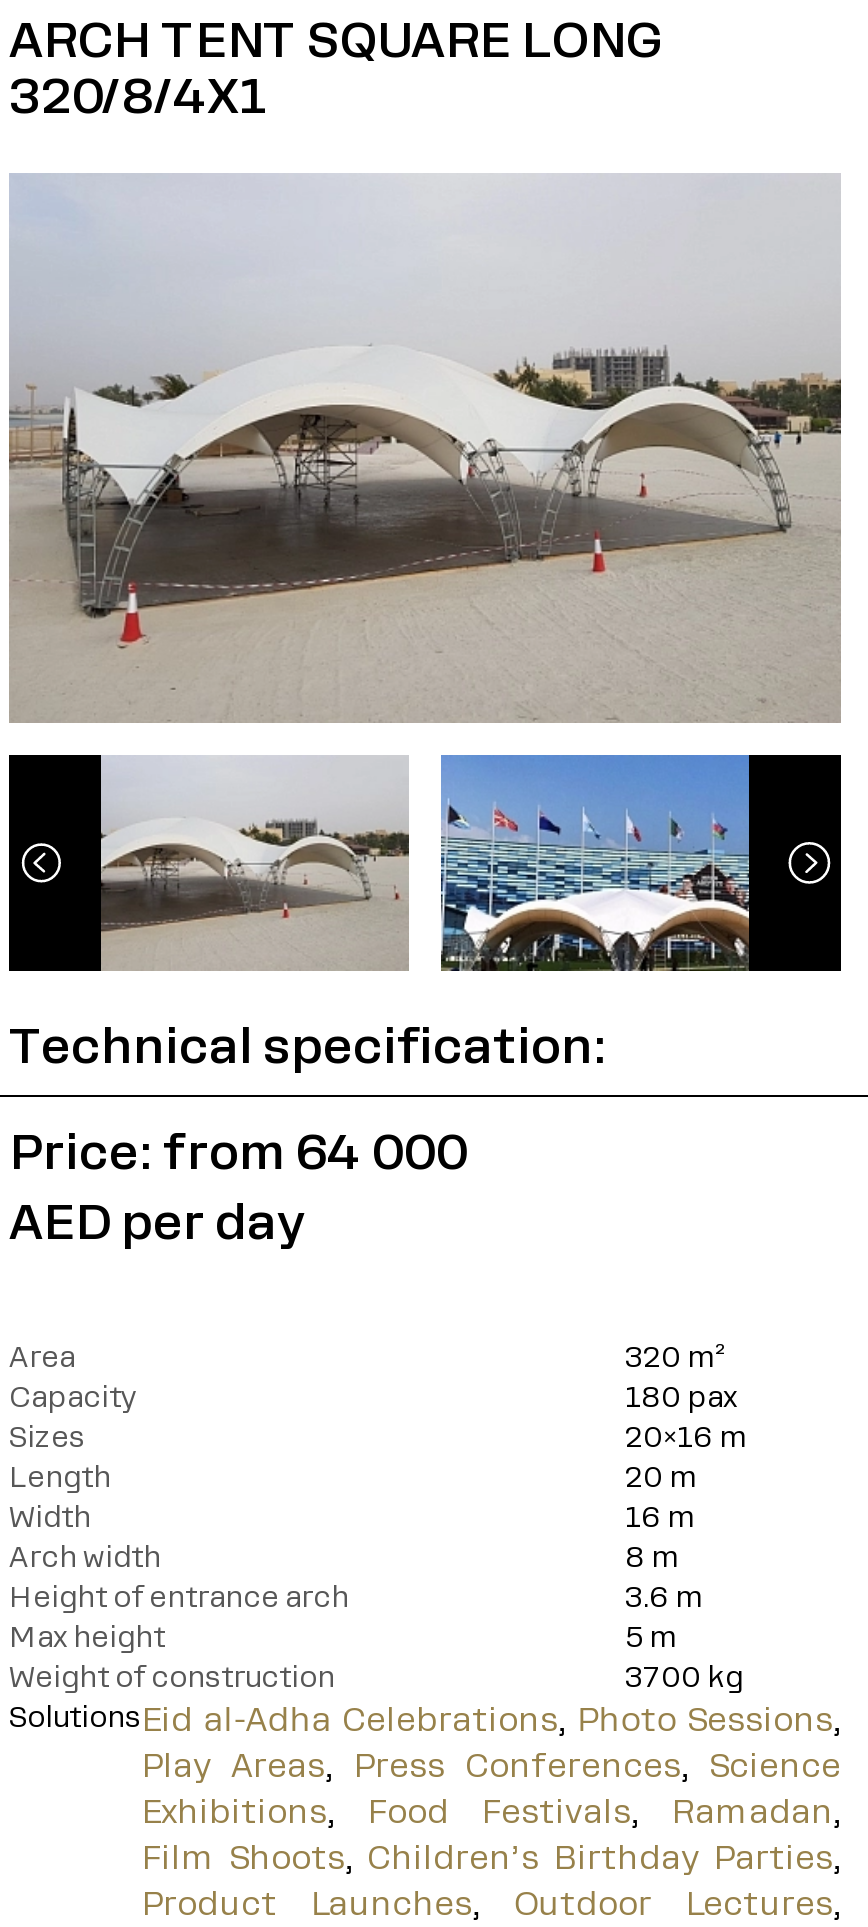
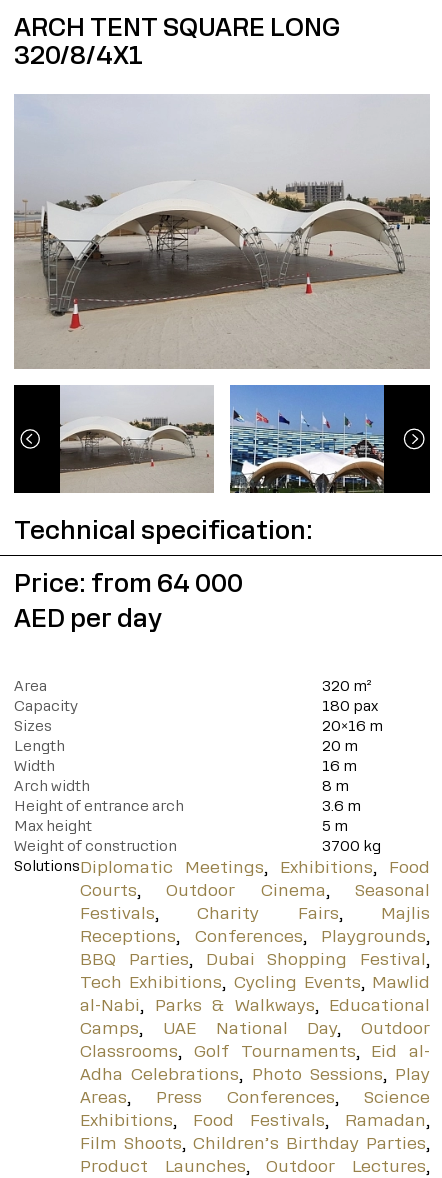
- SolutionsEid al-Adha Celebrations, Photo Sessions,
- Play Areas, Press Conferences, Science
+ SolutionsDiplomatic Meetings, Exhibitions, Food
+ Courts, Outdoor Cinema, Seasonal
+ Festivals, Charity Fairs, Majlis
+ Receptions, Conferences, Playgrounds,
+ BBQ Parties, Dubai Shopping Festival,
+ Tech Exhibitions, Cycling Events, Mawlid
+ al-Nabi, Parks & Walkways, Educational
+ Camps, UAE National Day, Outdoor
+ Classrooms, Golf Tournaments, Eid al-
+ Adha Celebrations, Photo Sessions, Play
+ Areas, Press Conferences, Science
